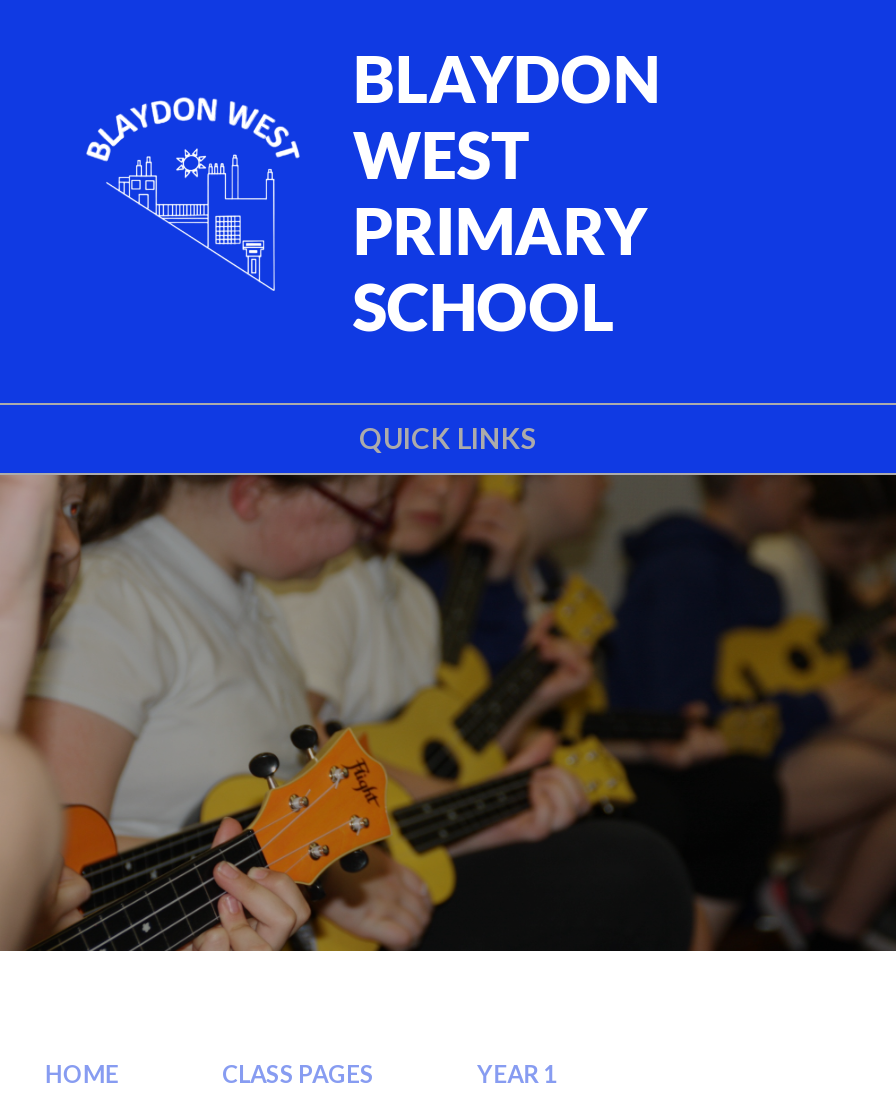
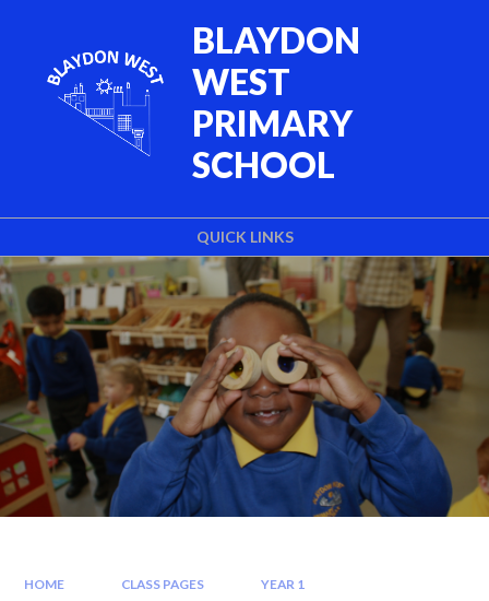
- [image]
+ [image]
